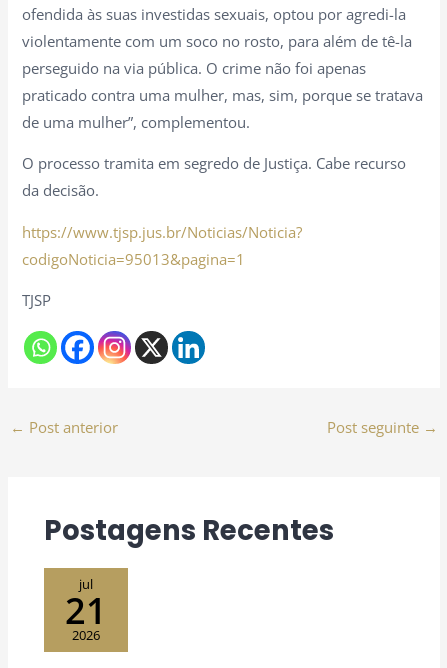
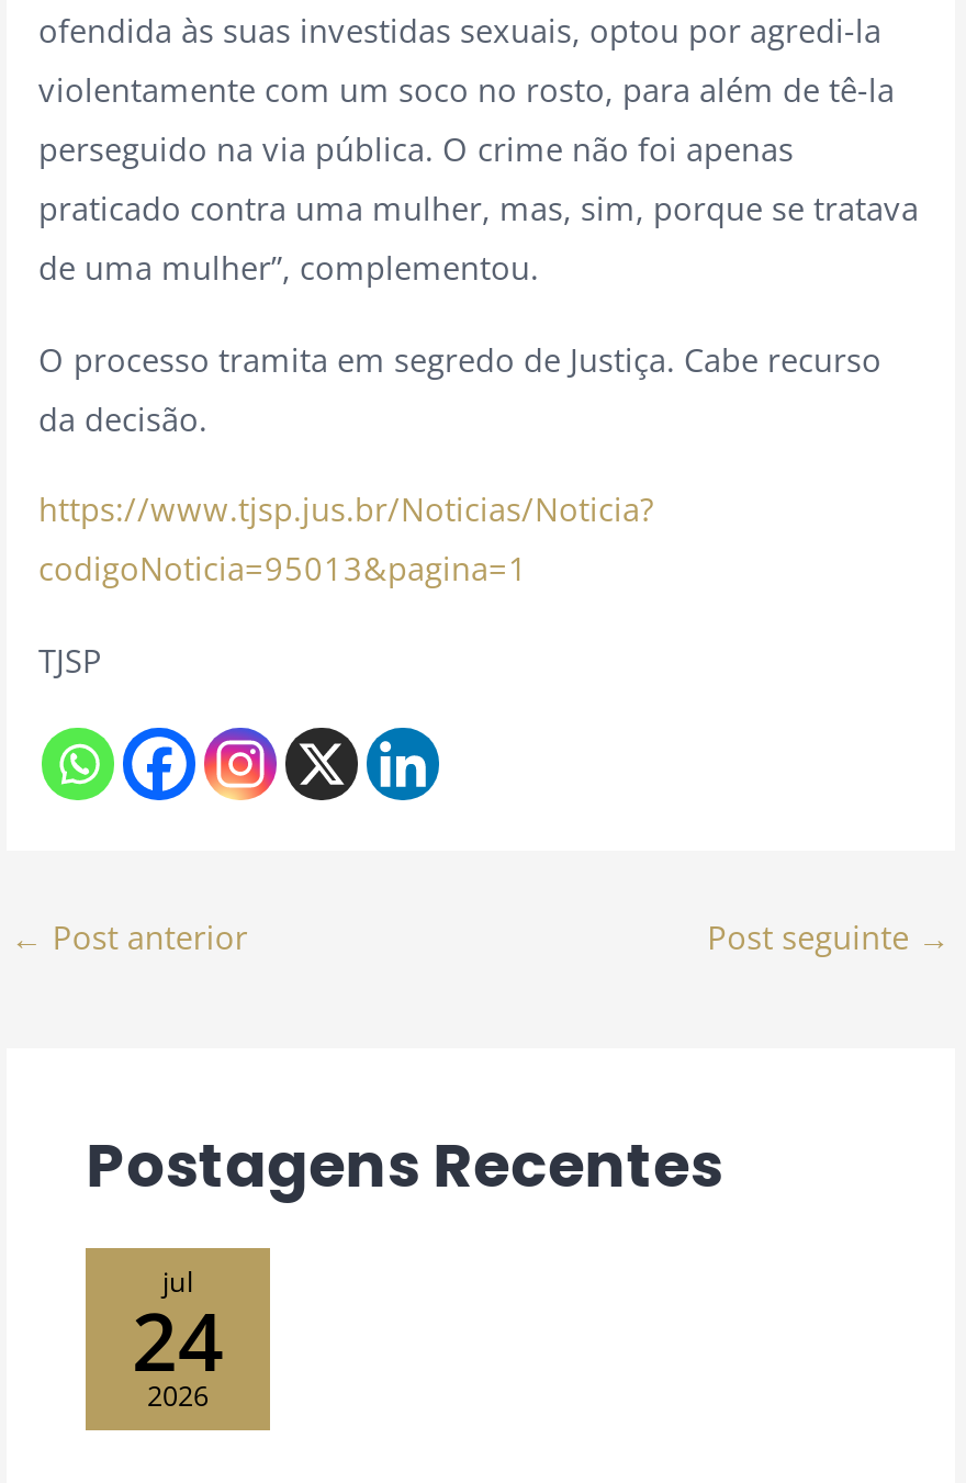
- 21
+ 24
